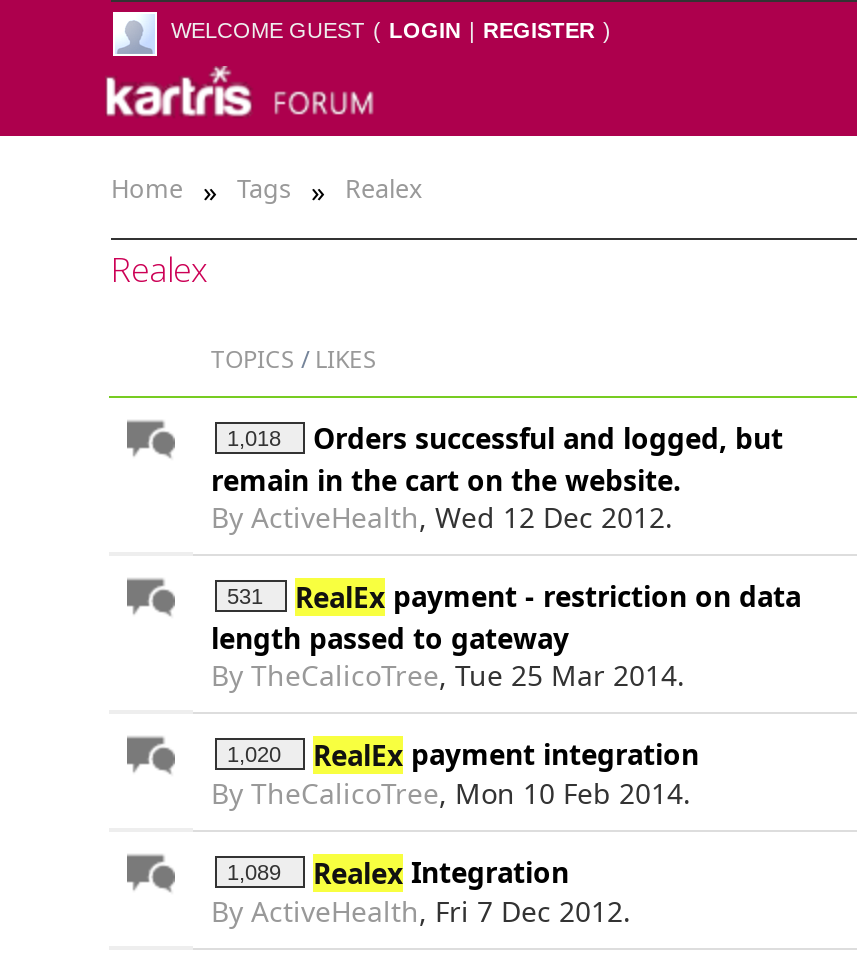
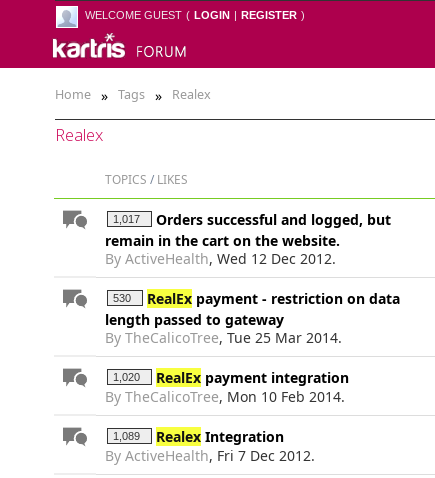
- 1,018 Orders successful and logged, but
+ 1,017 Orders successful and logged, but

- 531 RealEx payment - restriction on data
+ 530 RealEx payment - restriction on data
